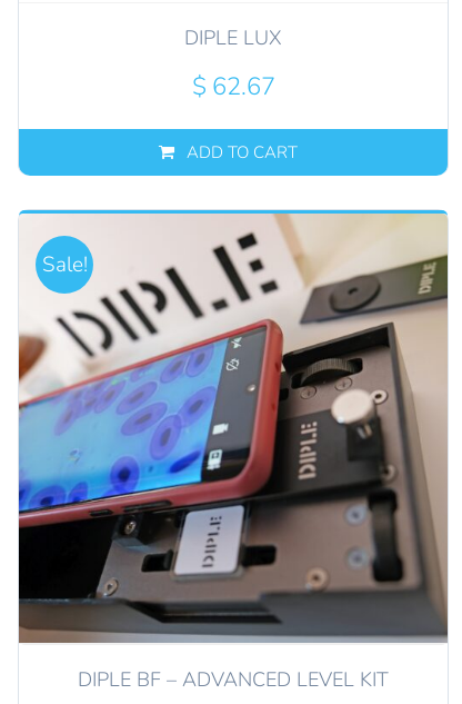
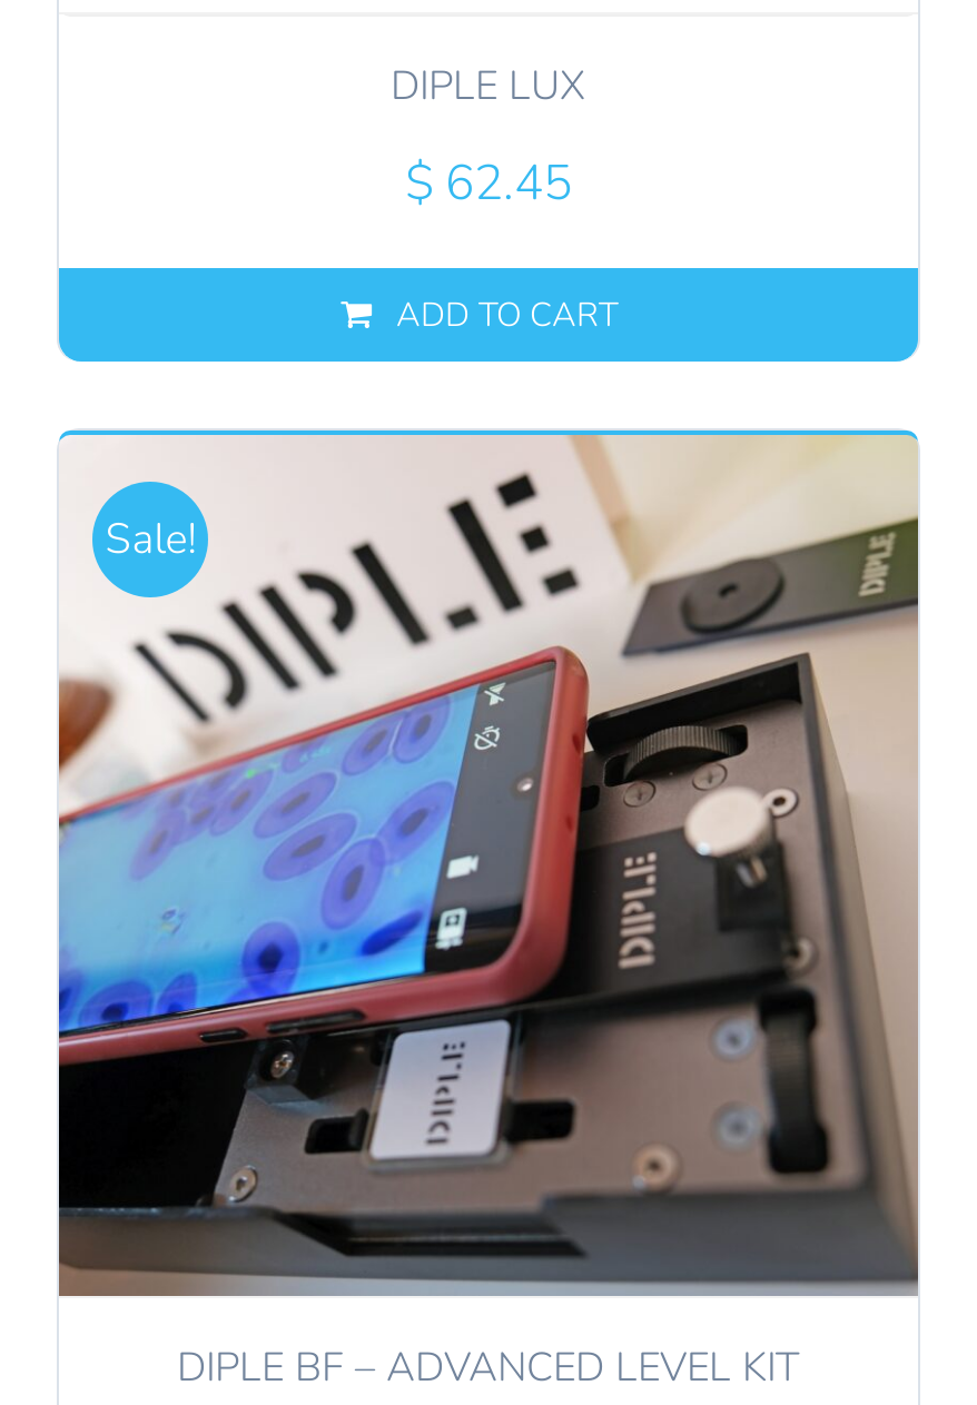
- $ 62.67
+ $ 62.45
